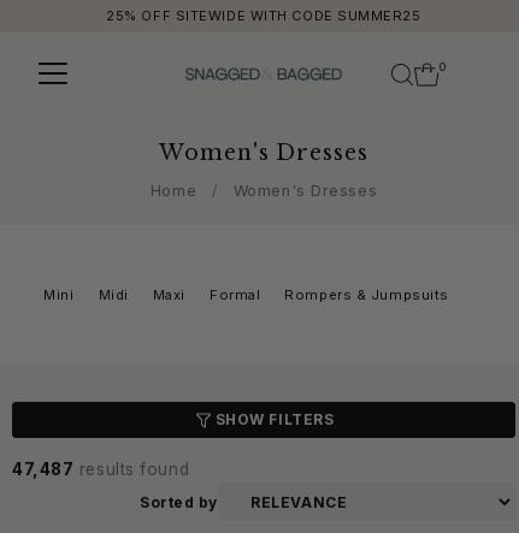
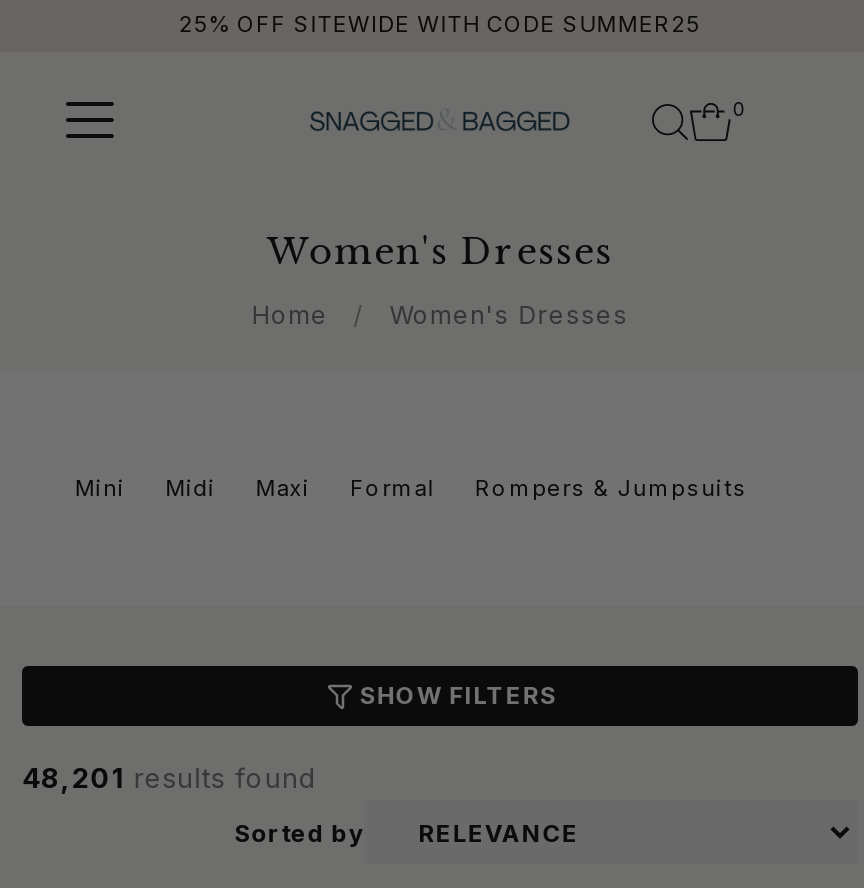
- 47,487 results found
+ 48,201 results found
